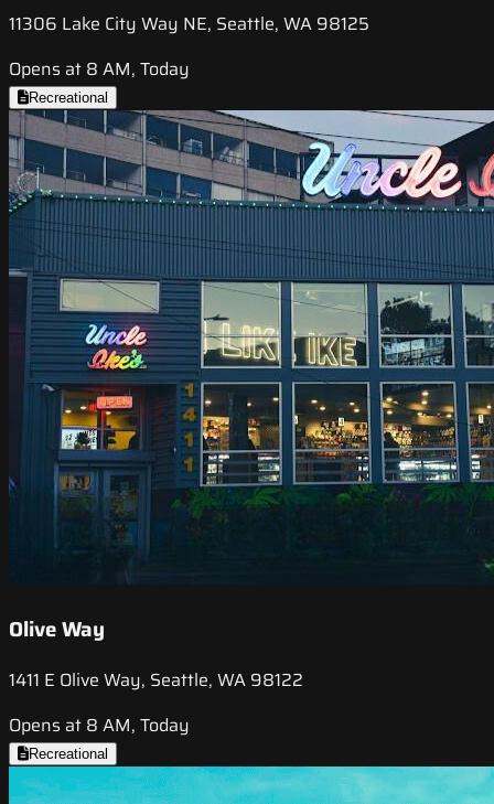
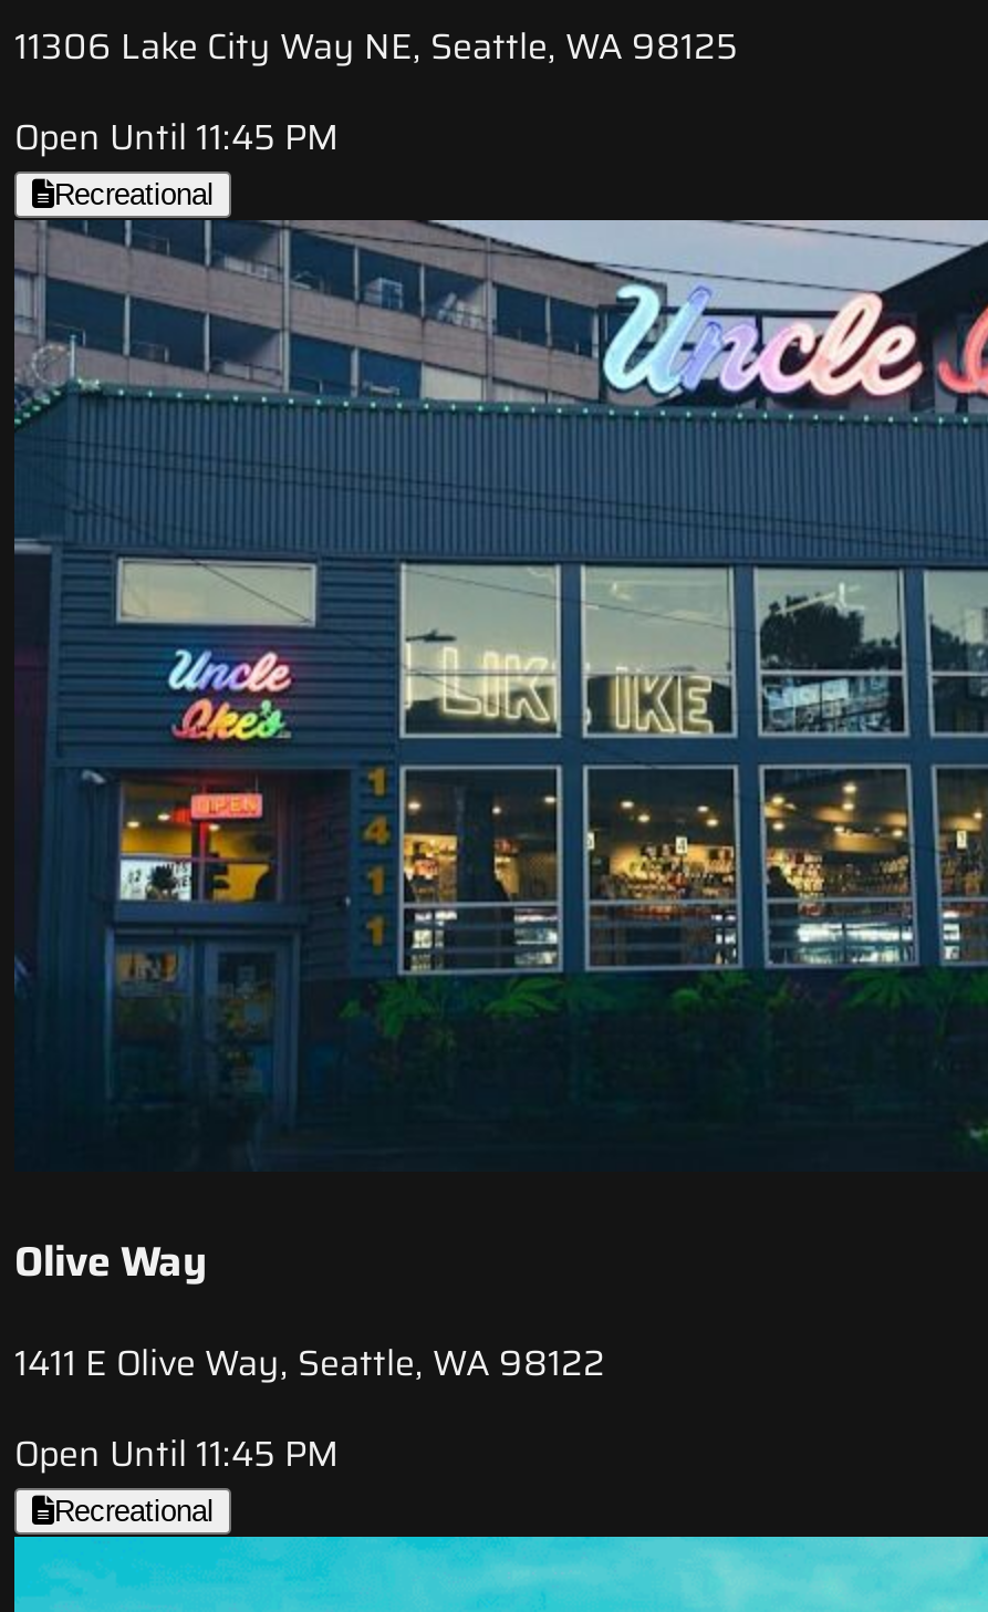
- Opens at 8 AM, Today
+ Open Until 11:45 PM

- Opens at 8 AM, Today
+ Open Until 11:45 PM
